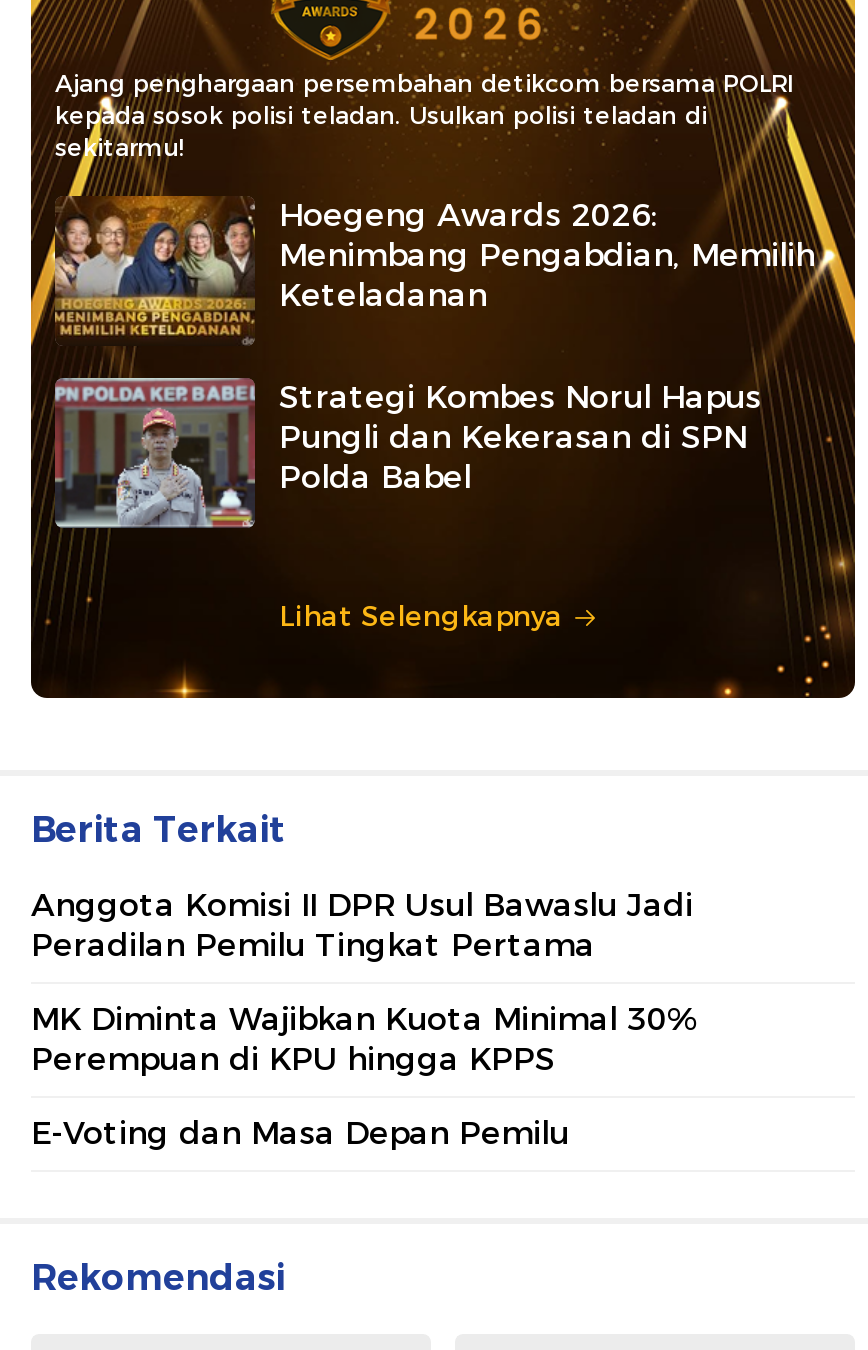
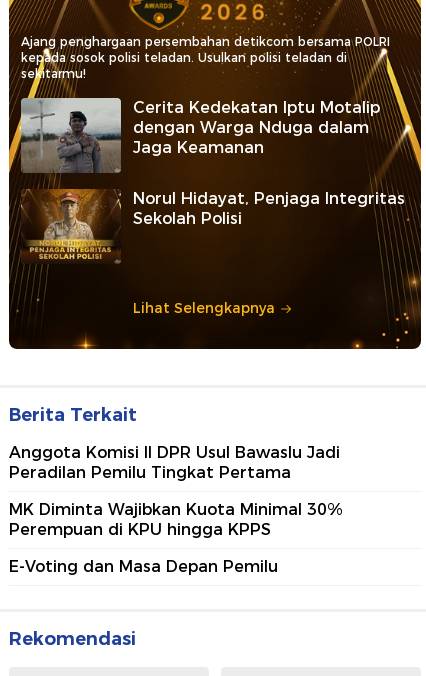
- [image]
- Hoegeng Awards 2026:
- Menimbang Pengabdian, Memilih
- Keteladanan
+ [image]
+ Cerita Kedekatan Iptu Motalip
+ dengan Warga Nduga dalam
+ Jaga Keamanan

- [image]
- Strategi Kombes Norul Hapus
- Pungli dan Kekerasan di SPN
- Polda Babel
+ [image]
+ Norul Hidayat, Penjaga Integritas
+ Sekolah Polisi
